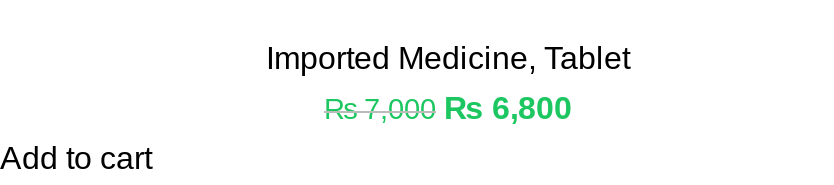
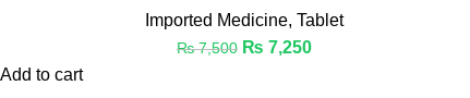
- ₨7,000 ₨ 6,800
+ ₨7,500 ₨ 7,250
